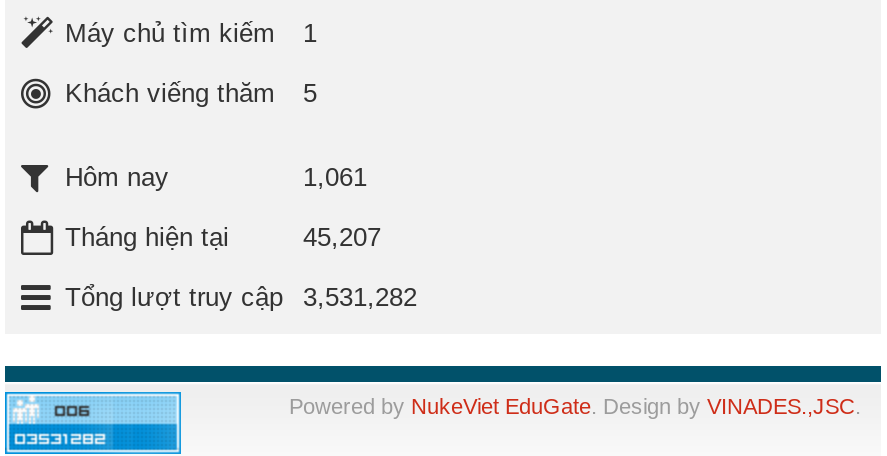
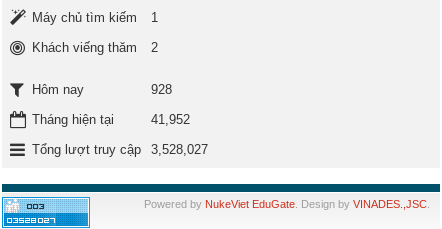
- Khách viếng thăm 5
+ Khách viếng thăm 2

- 1,061
+ 928

- 45,207
+ 41,952

- Tổng lượt truy cập 3,531,282
+ Tổng lượt truy cập 3,528,027
